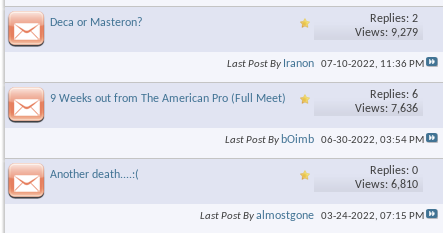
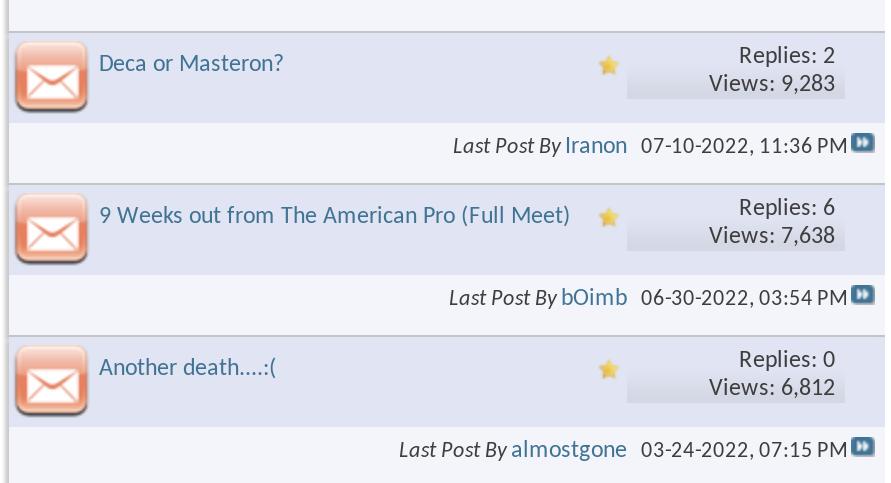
- Views: 9,279
+ Views: 9,283

- Views: 7,636
+ Views: 7,638

- Views: 6,810
+ Views: 6,812
